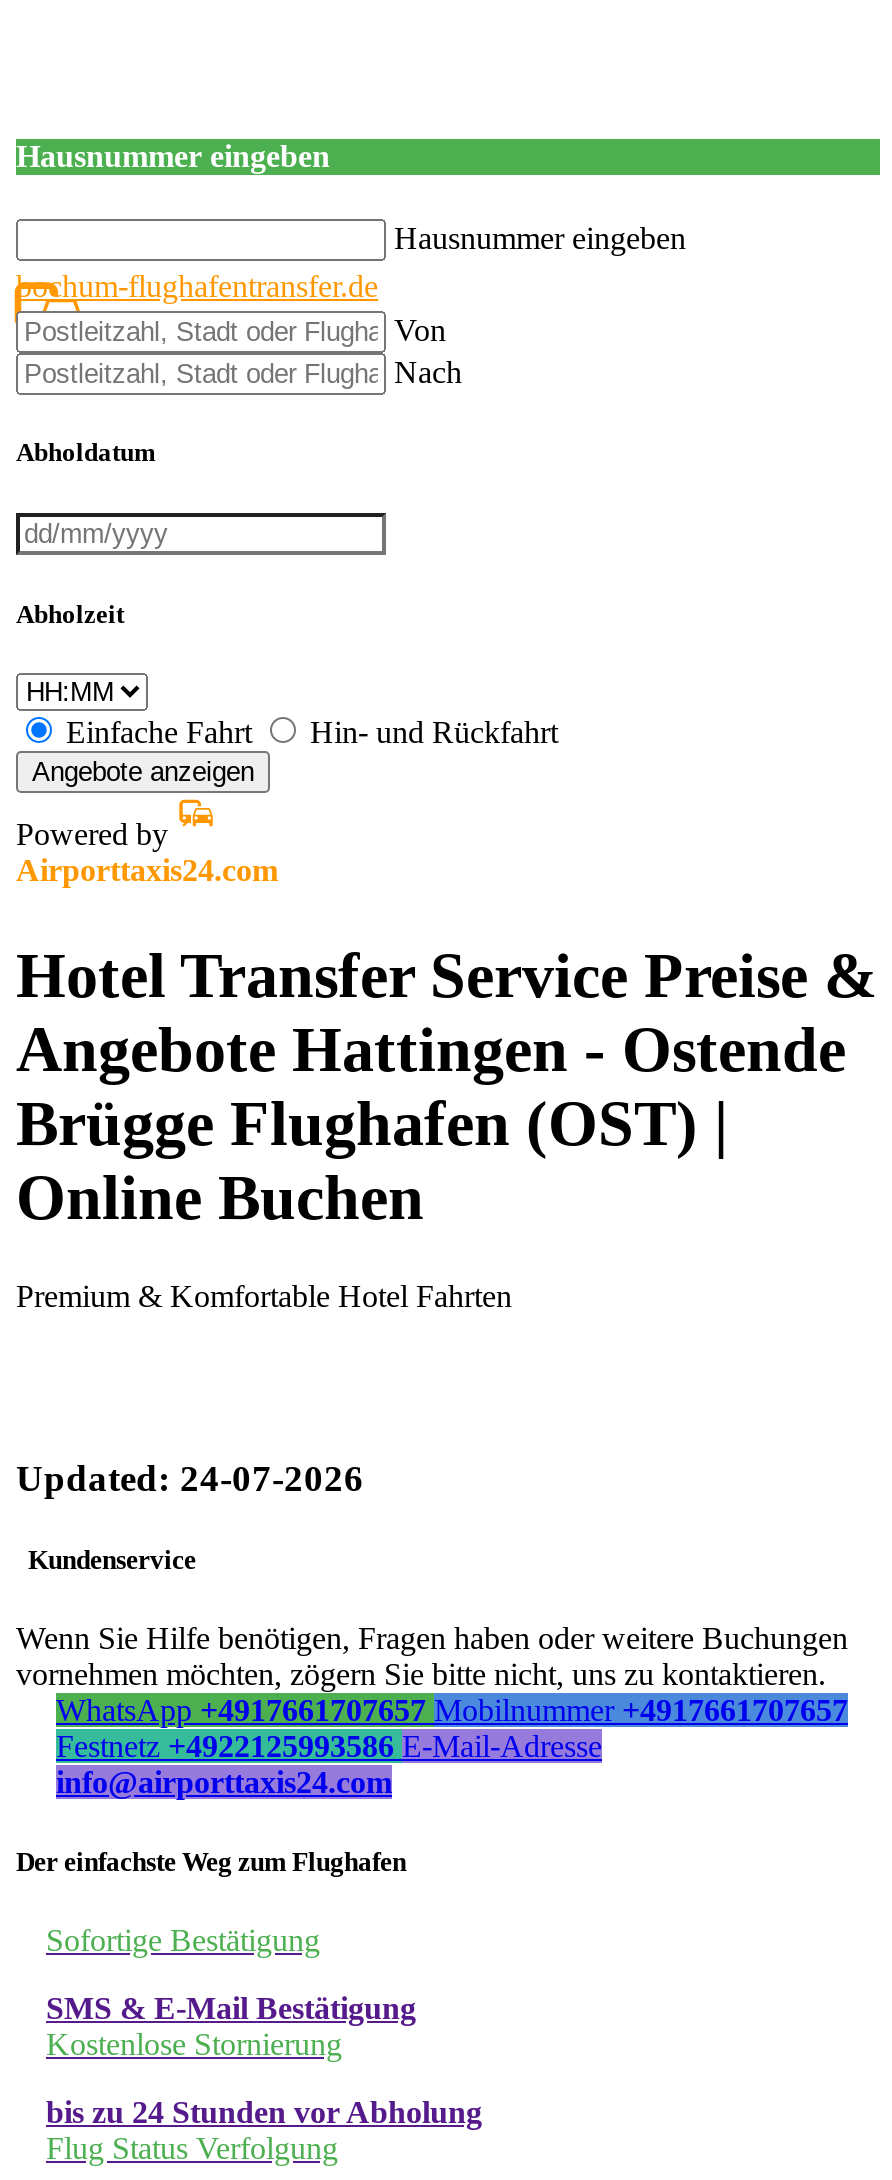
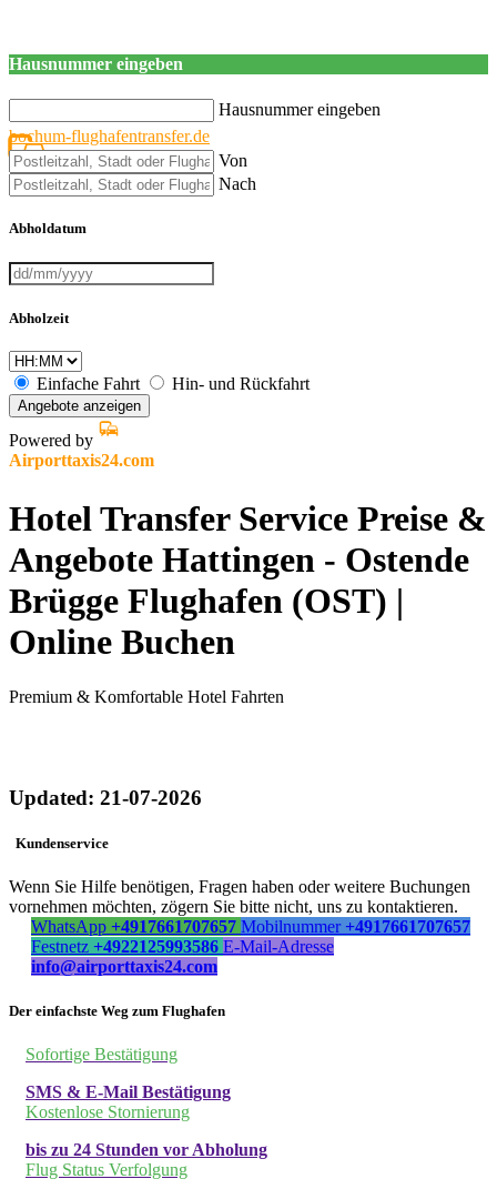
- Updated: 24-07-2026
+ Updated: 21-07-2026
